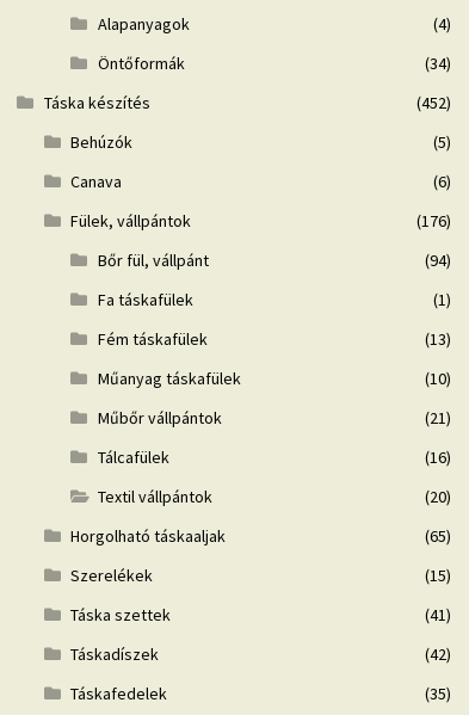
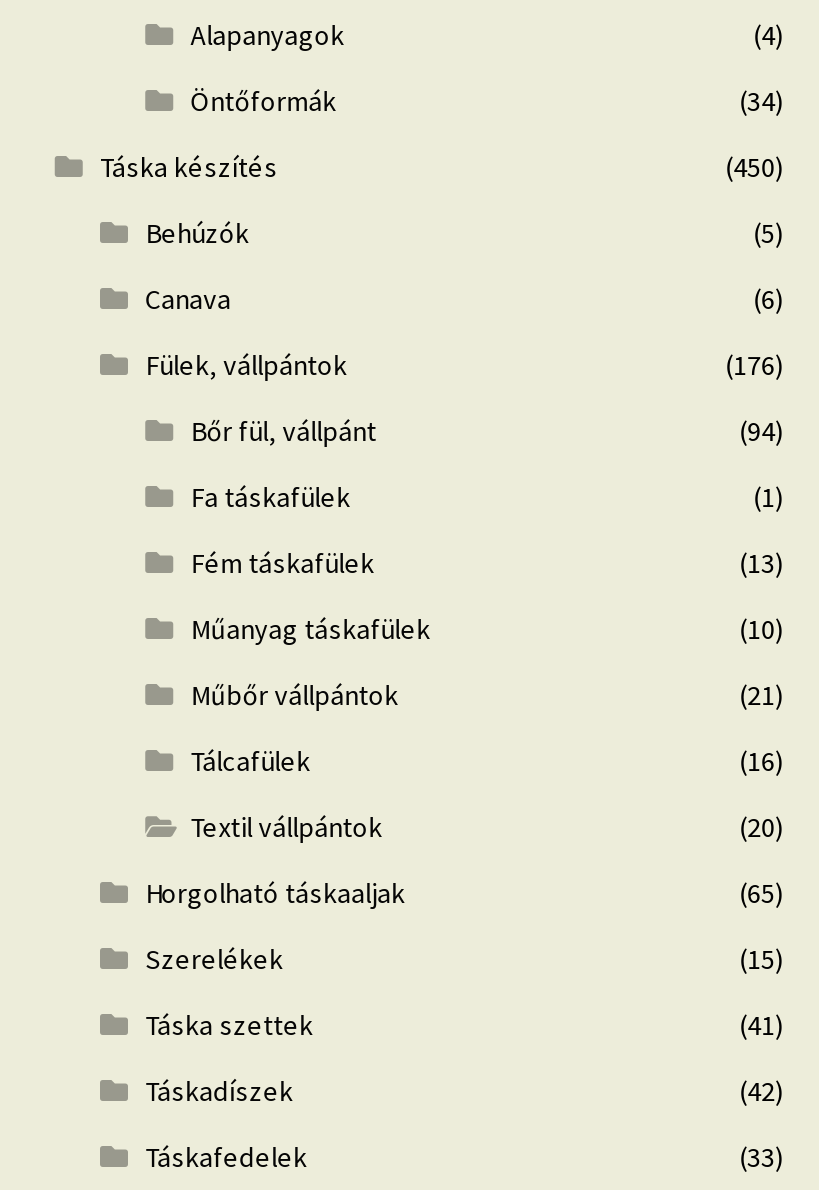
- (452)
+ (450)

- (35)
+ (33)
